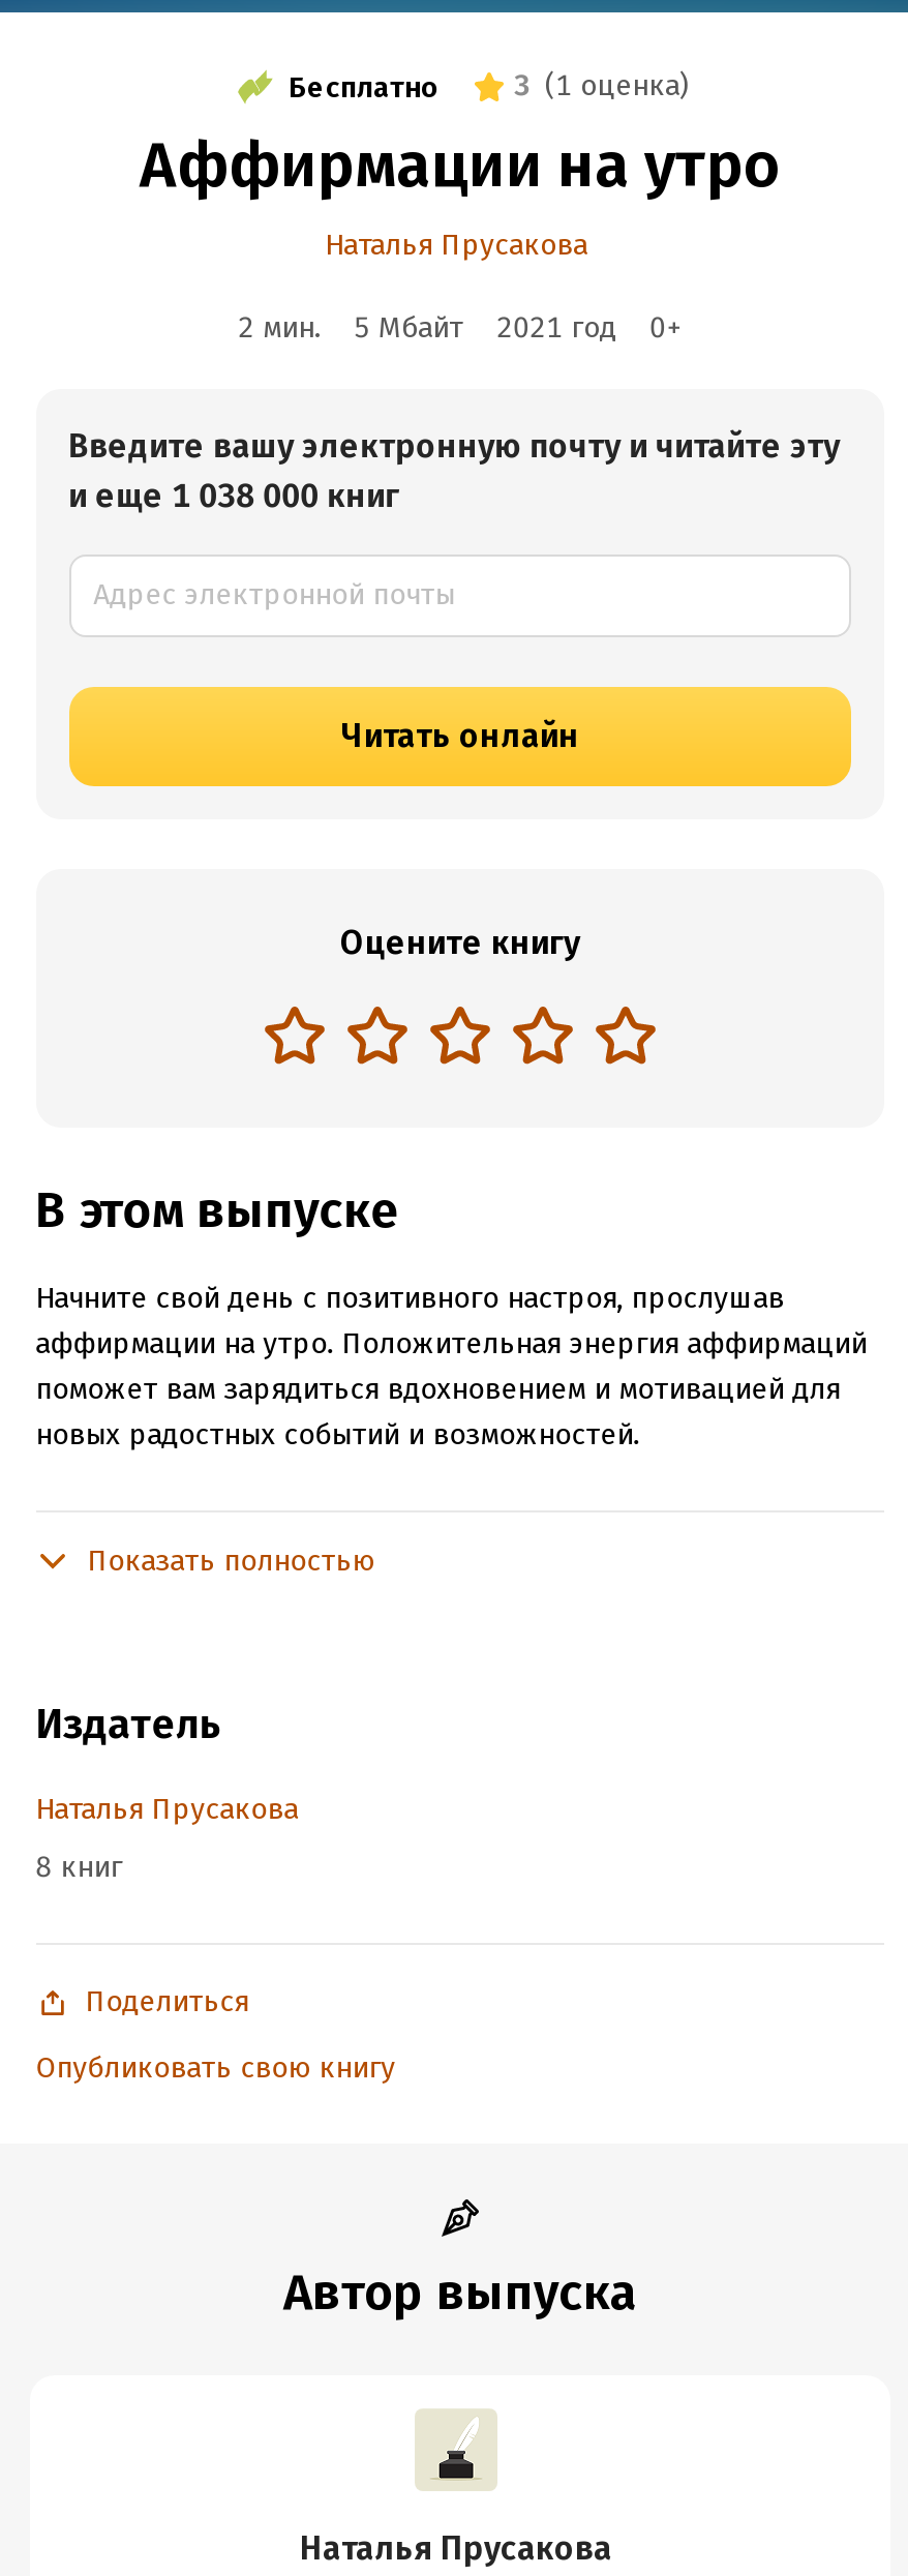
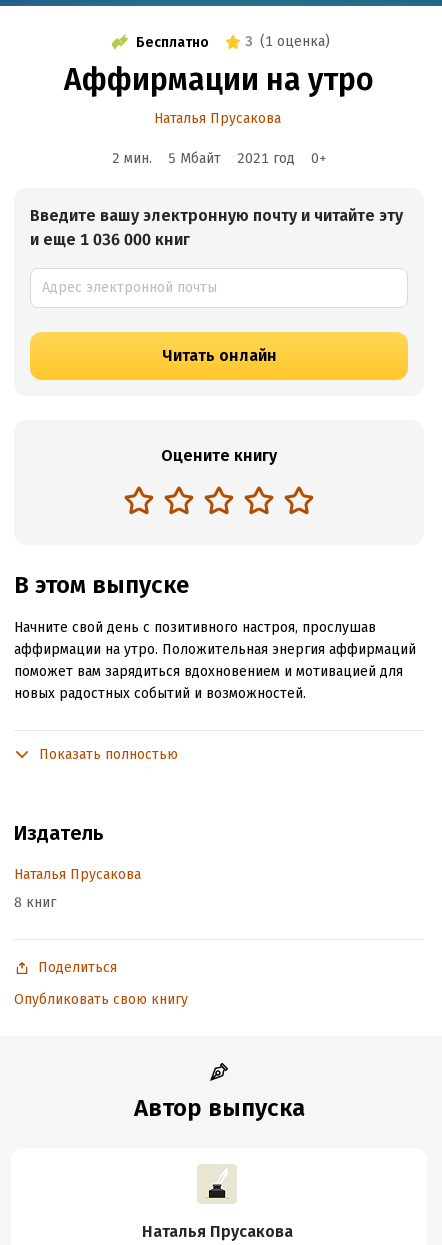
- и еще 1 038 000 книг
+ и еще 1 036 000 книг
